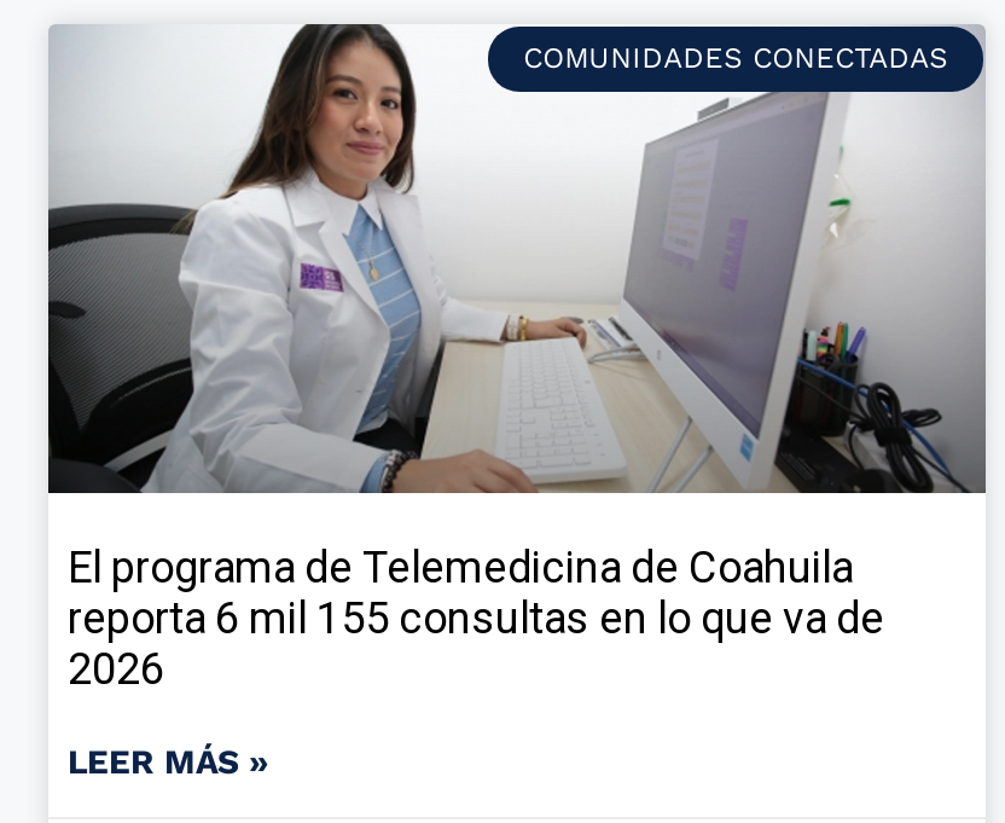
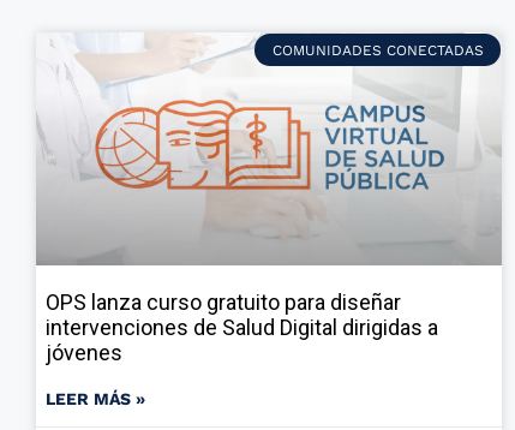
- [image]
- El programa de Telemedicina de Coahuila
- reporta 6 mil 155 consultas en lo que va de
- 2026
+ [image]
+ OPS lanza curso gratuito para diseñar
+ intervenciones de Salud Digital dirigidas a
+ jóvenes
